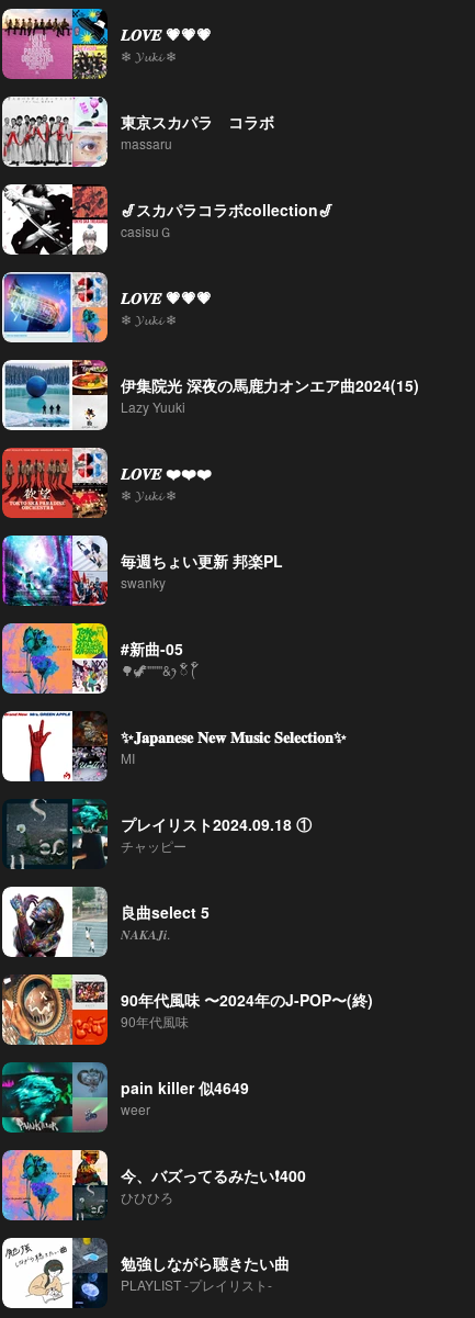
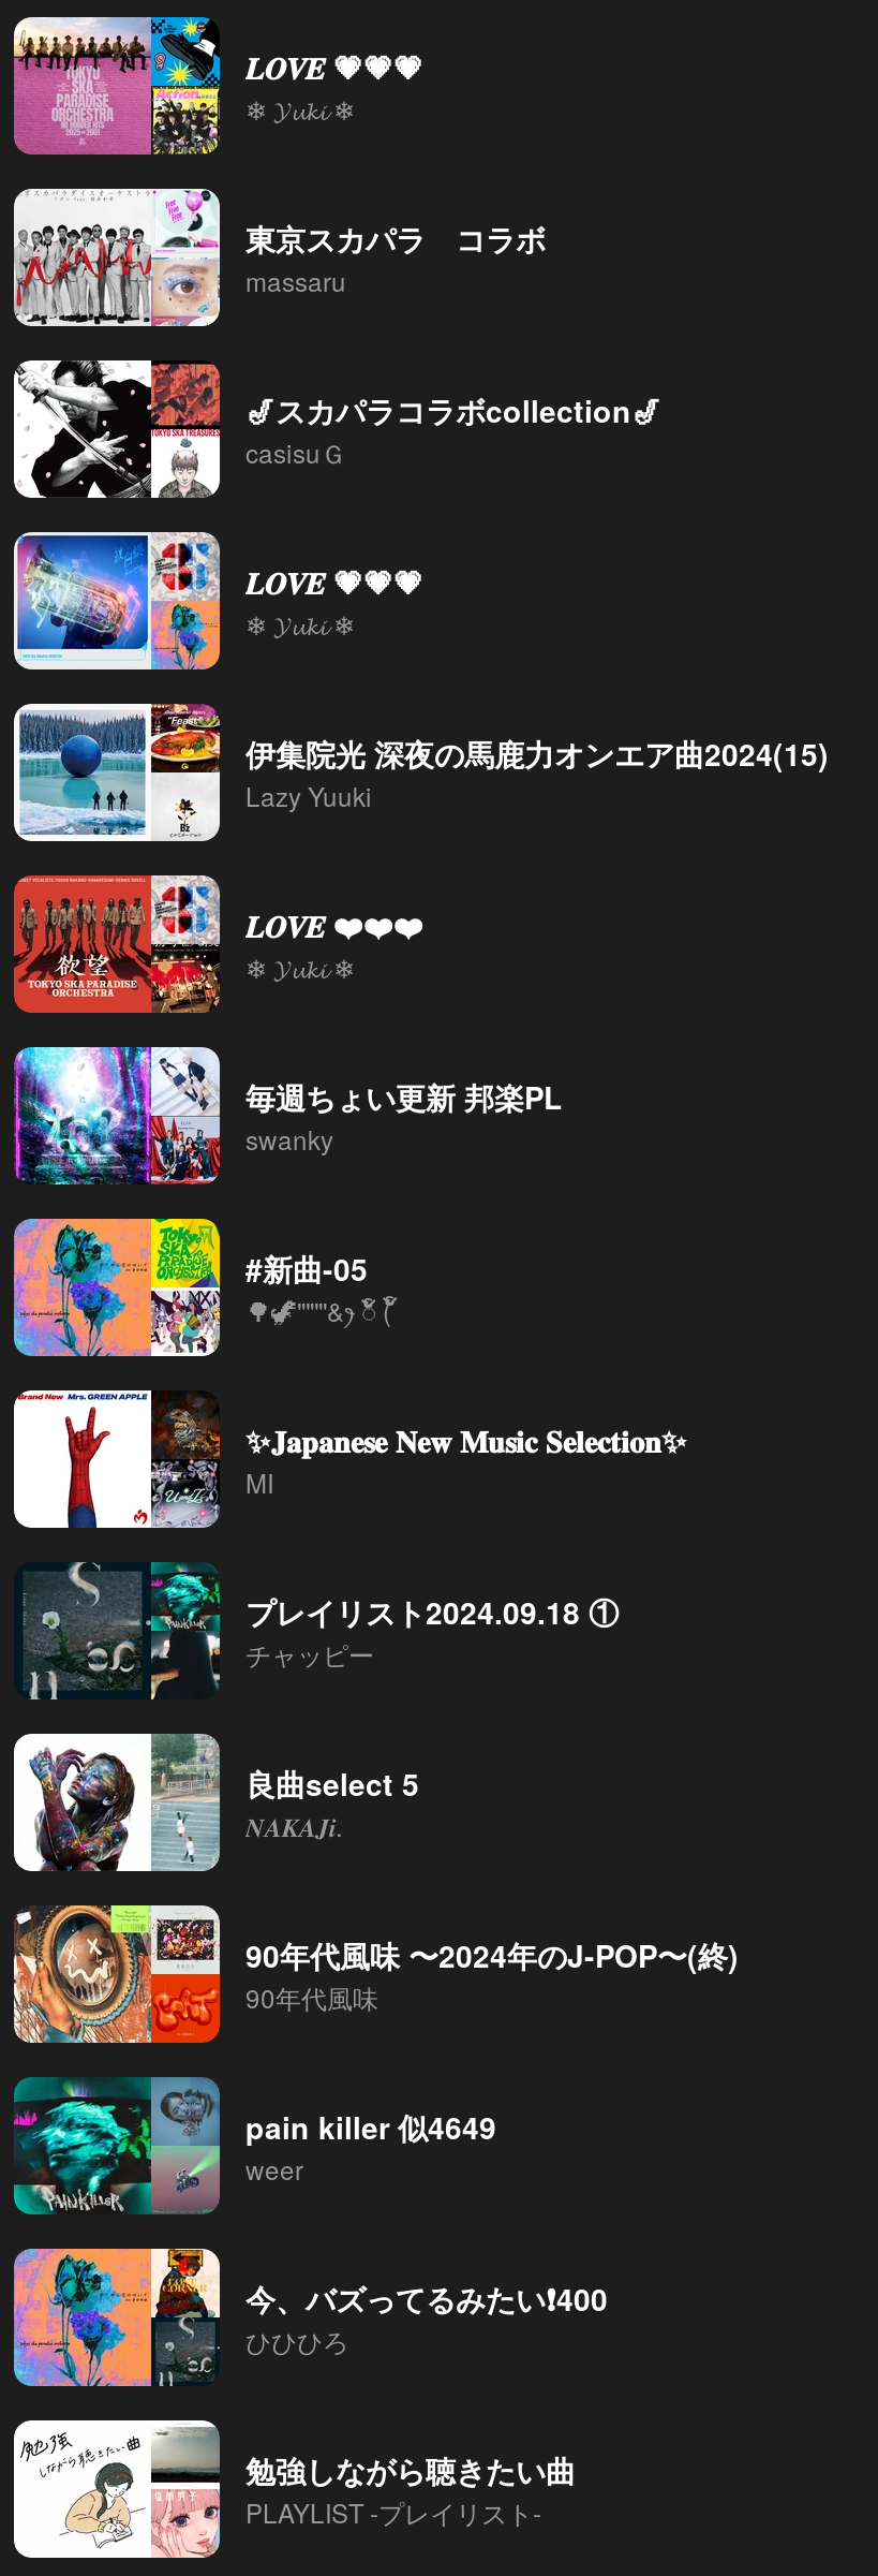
- [image]
+ [image]
